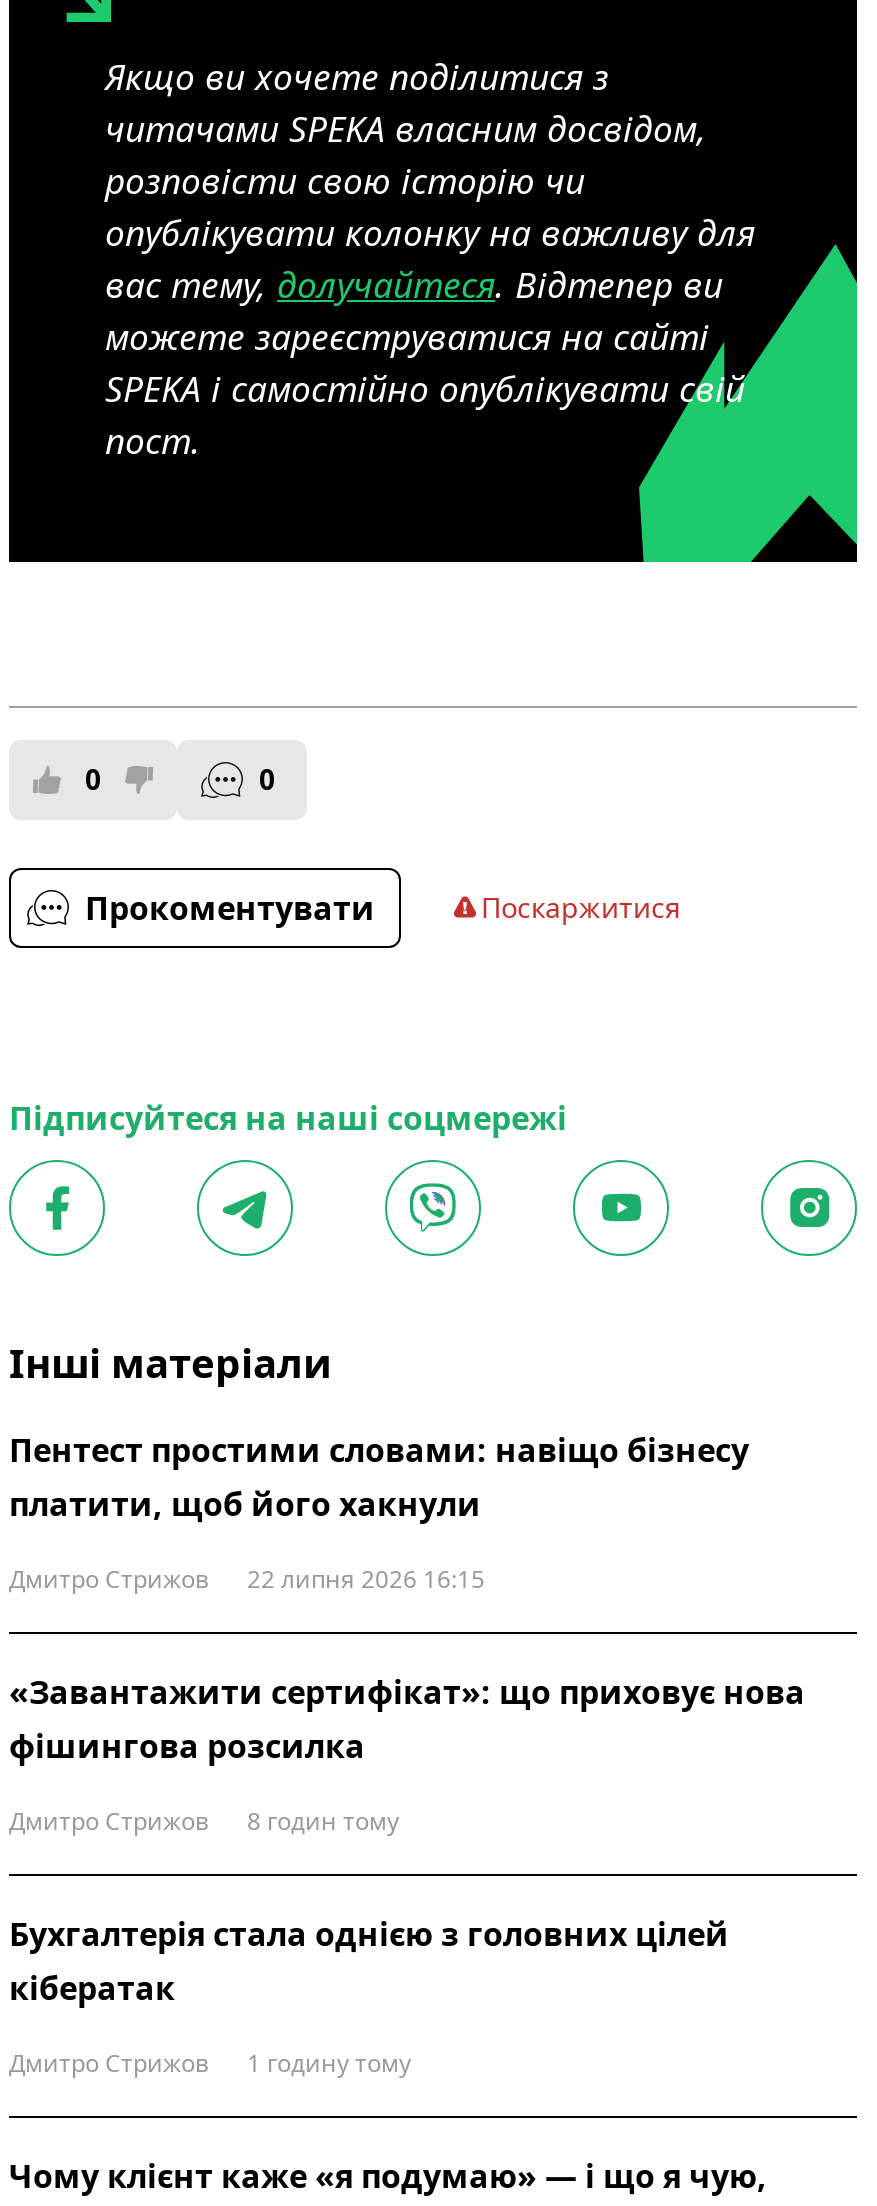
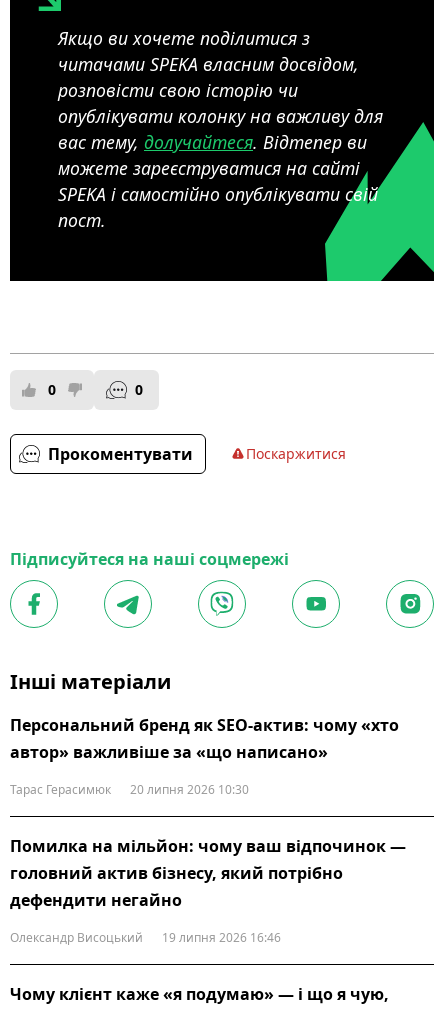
- Пентест простими словами: навіщо бізнесу
- платити, щоб його хакнули
- Дмитро Стрижов
- 22 липня 2026 16:15
- «Завантажити сертифікат»: що приховує нова
- фішингова розсилка
- Дмитро Стрижов
- 8 годин тому
- Бухгалтерія стала однією з головних цілей
- кібератак
- Дмитро Стрижов
- 1 годину тому
+ Персональний бренд як SEO-актив: чому «хто
+ автор» важливіше за «що написано»
+ Тарас Герасимюк
+ 20 липня 2026 10:30
+ Помилка на мільйон: чому ваш відпочинок —
+ головний актив бізнесу, який потрібно
+ дефендити негайно
+ Олександр Висоцький
+ 19 липня 2026 16:46
